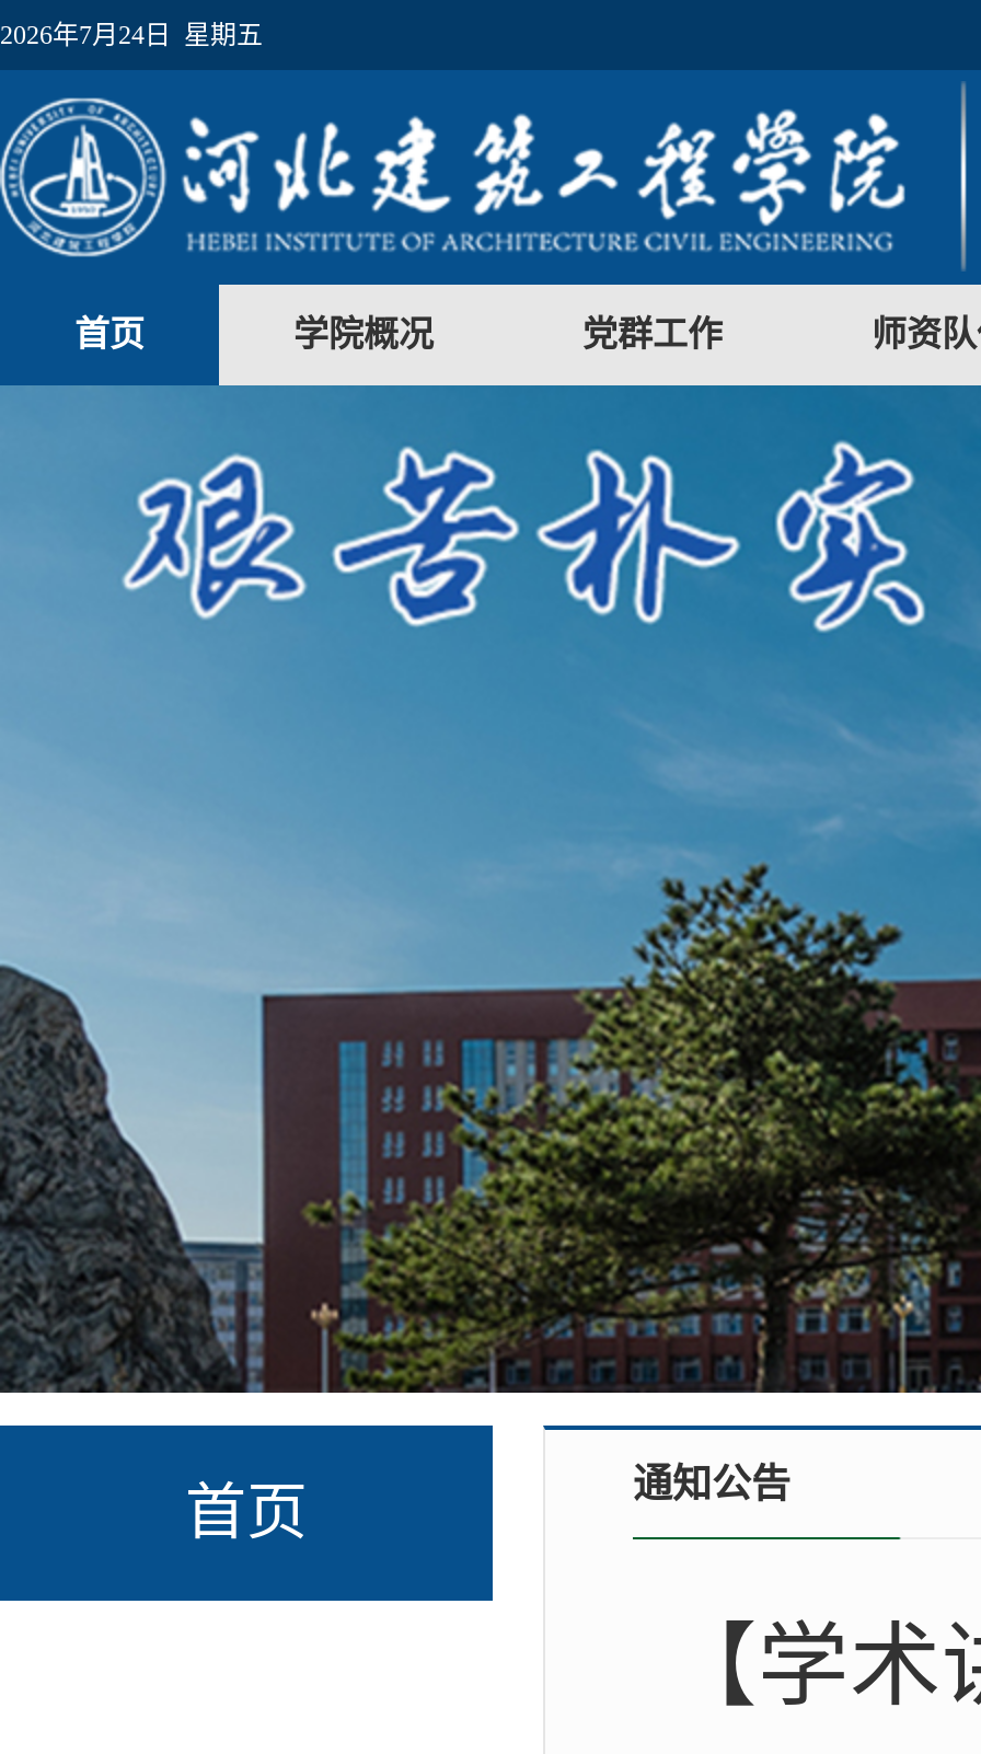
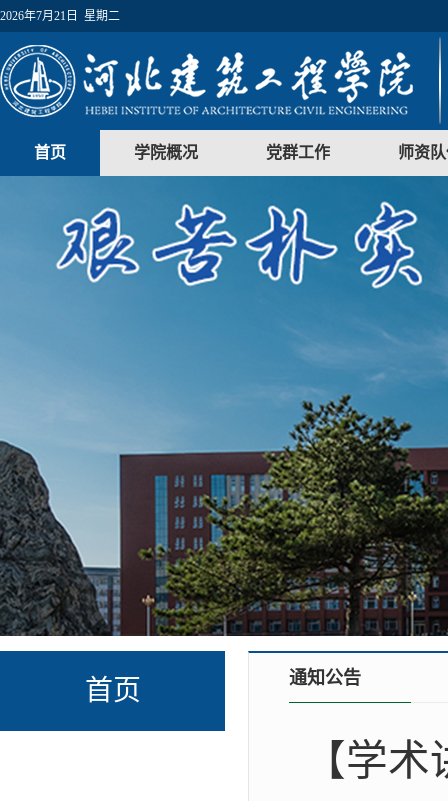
- 2026年7月24日 星期五
+ 2026年7月21日 星期二
